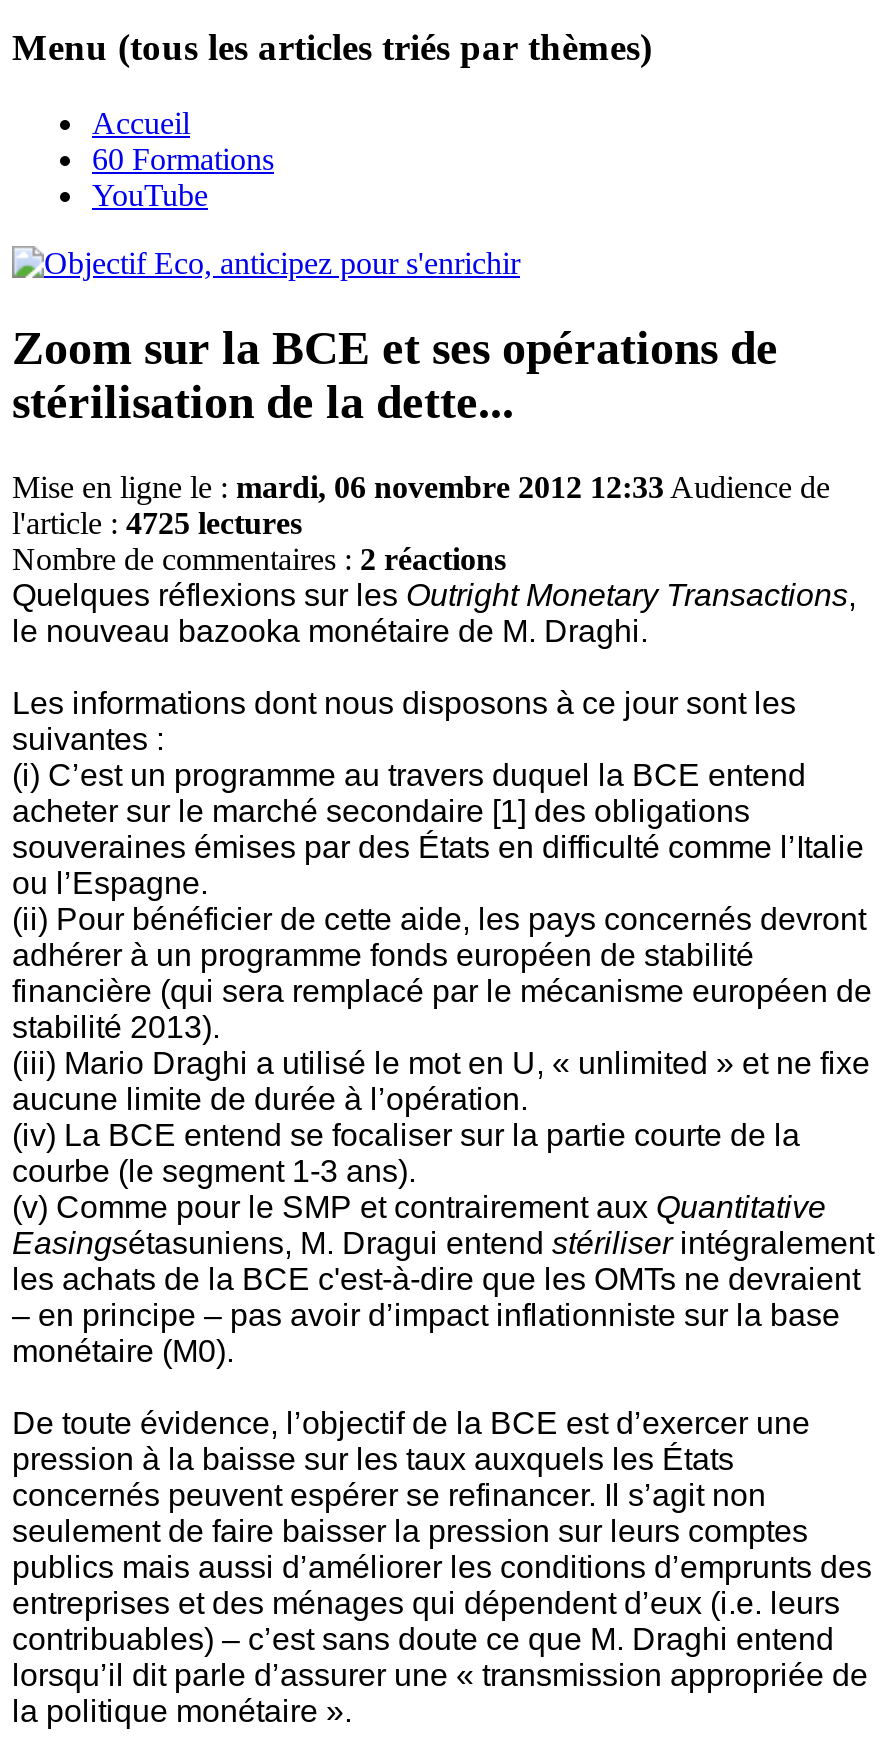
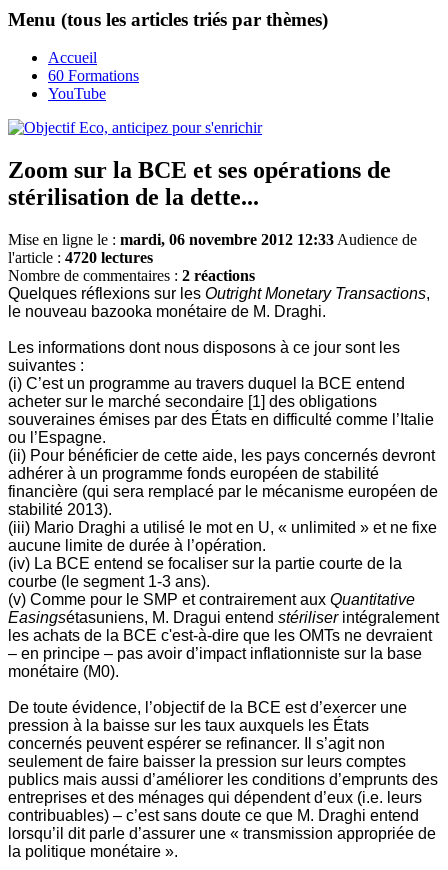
- l'article : 4725 lectures
+ l'article : 4720 lectures
